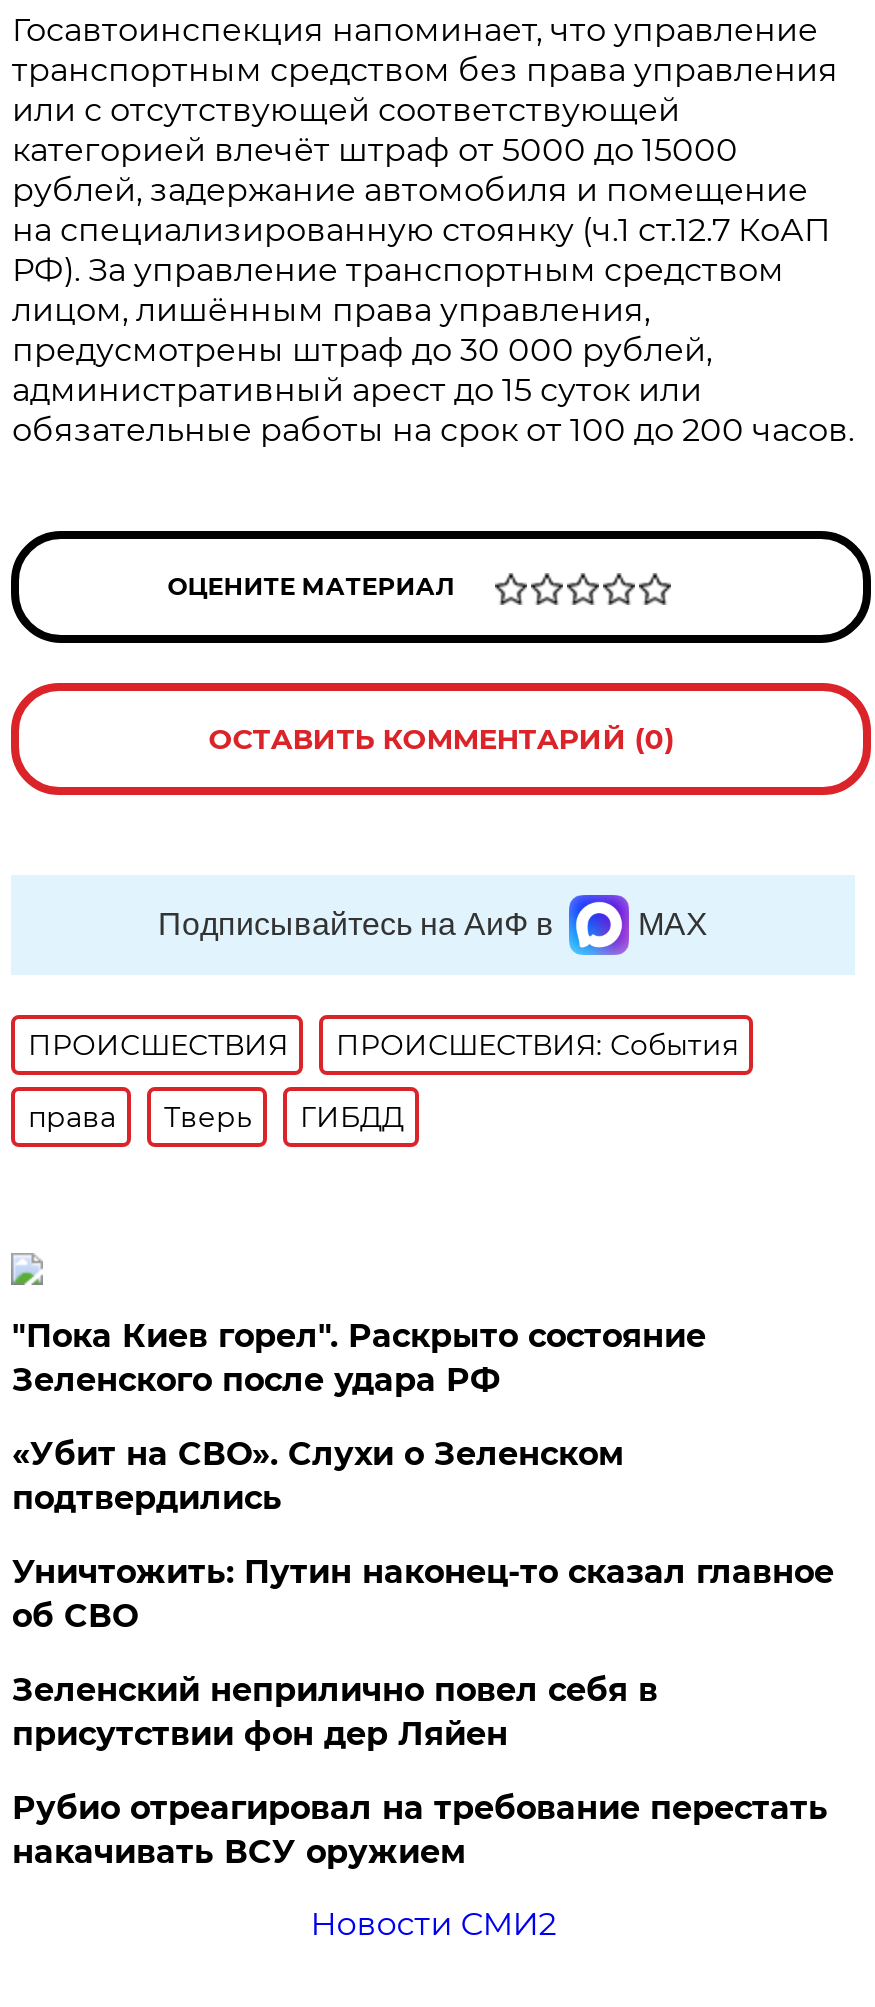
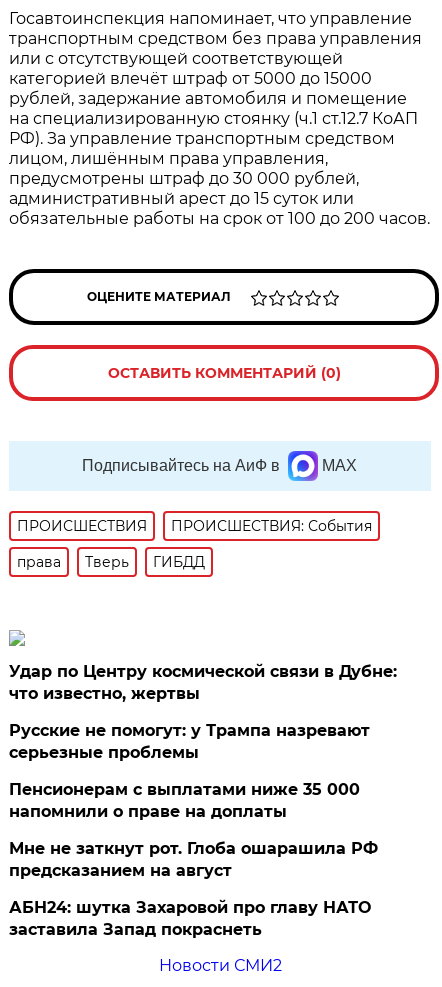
- "Пока Киев горел". Раскрыто состояние
- Зеленского после удара РФ
+ Удар по Центру космической связи в Дубне:
+ что известно, жертвы

- «Убит на СВО». Слухи о Зеленском
- подтвердились
+ Русские не помогут: у Трампа назревают
+ серьезные проблемы

- Уничтожить: Путин наконец-то сказал главное
- об СВО
+ Пенсионерам с выплатами ниже 35 000
+ напомнили о праве на доплаты

- Зеленский неприлично повел cебя в
- присутствии фон дер Ляйен
+ Мне не заткнут рот. Глоба ошарашила РФ
+ предсказанием на август

- Рубио отреагировал на требование перестать
- накачивать ВСУ оружием
+ АБН24: шутка Захаровой про главу НАТО
+ заставила Запад покраснеть
